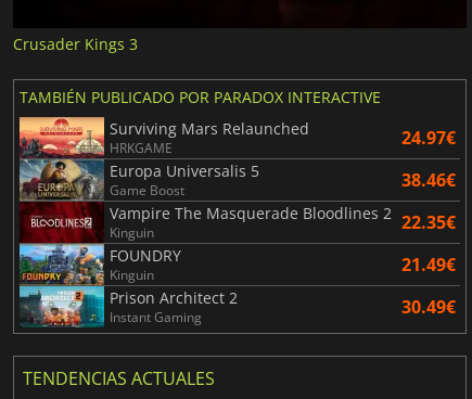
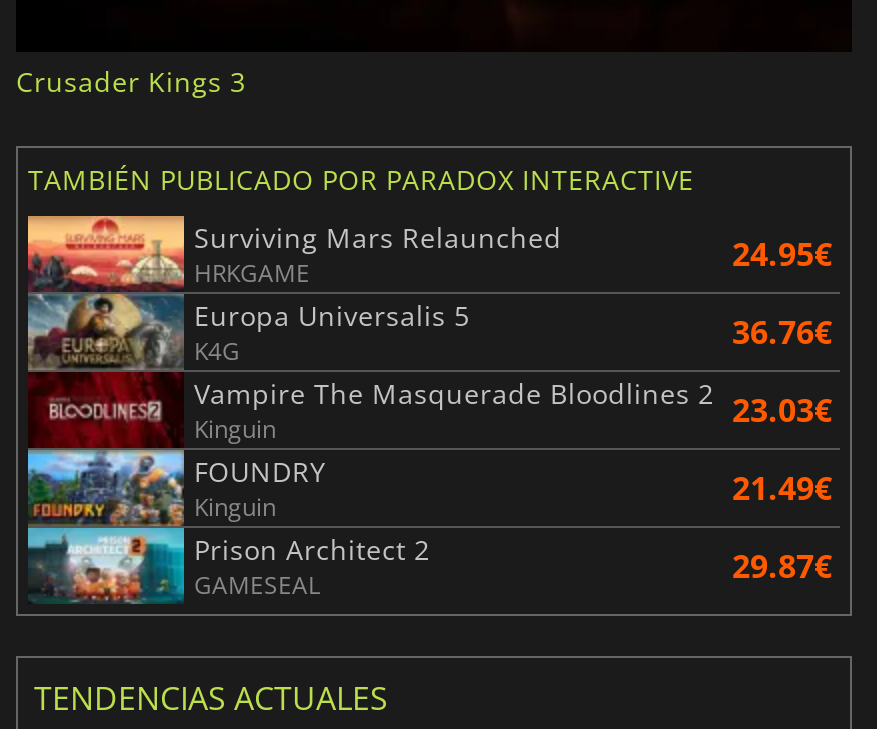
- 24.97€
+ 24.95€

- Game Boost
- 38.46€
+ K4G
+ 36.76€

- Vampire The Masquerade Bloodlines 2 22.35€
+ Vampire The Masquerade Bloodlines 2 23.03€

- Instant Gaming
- 30.49€
+ GAMESEAL
+ 29.87€
